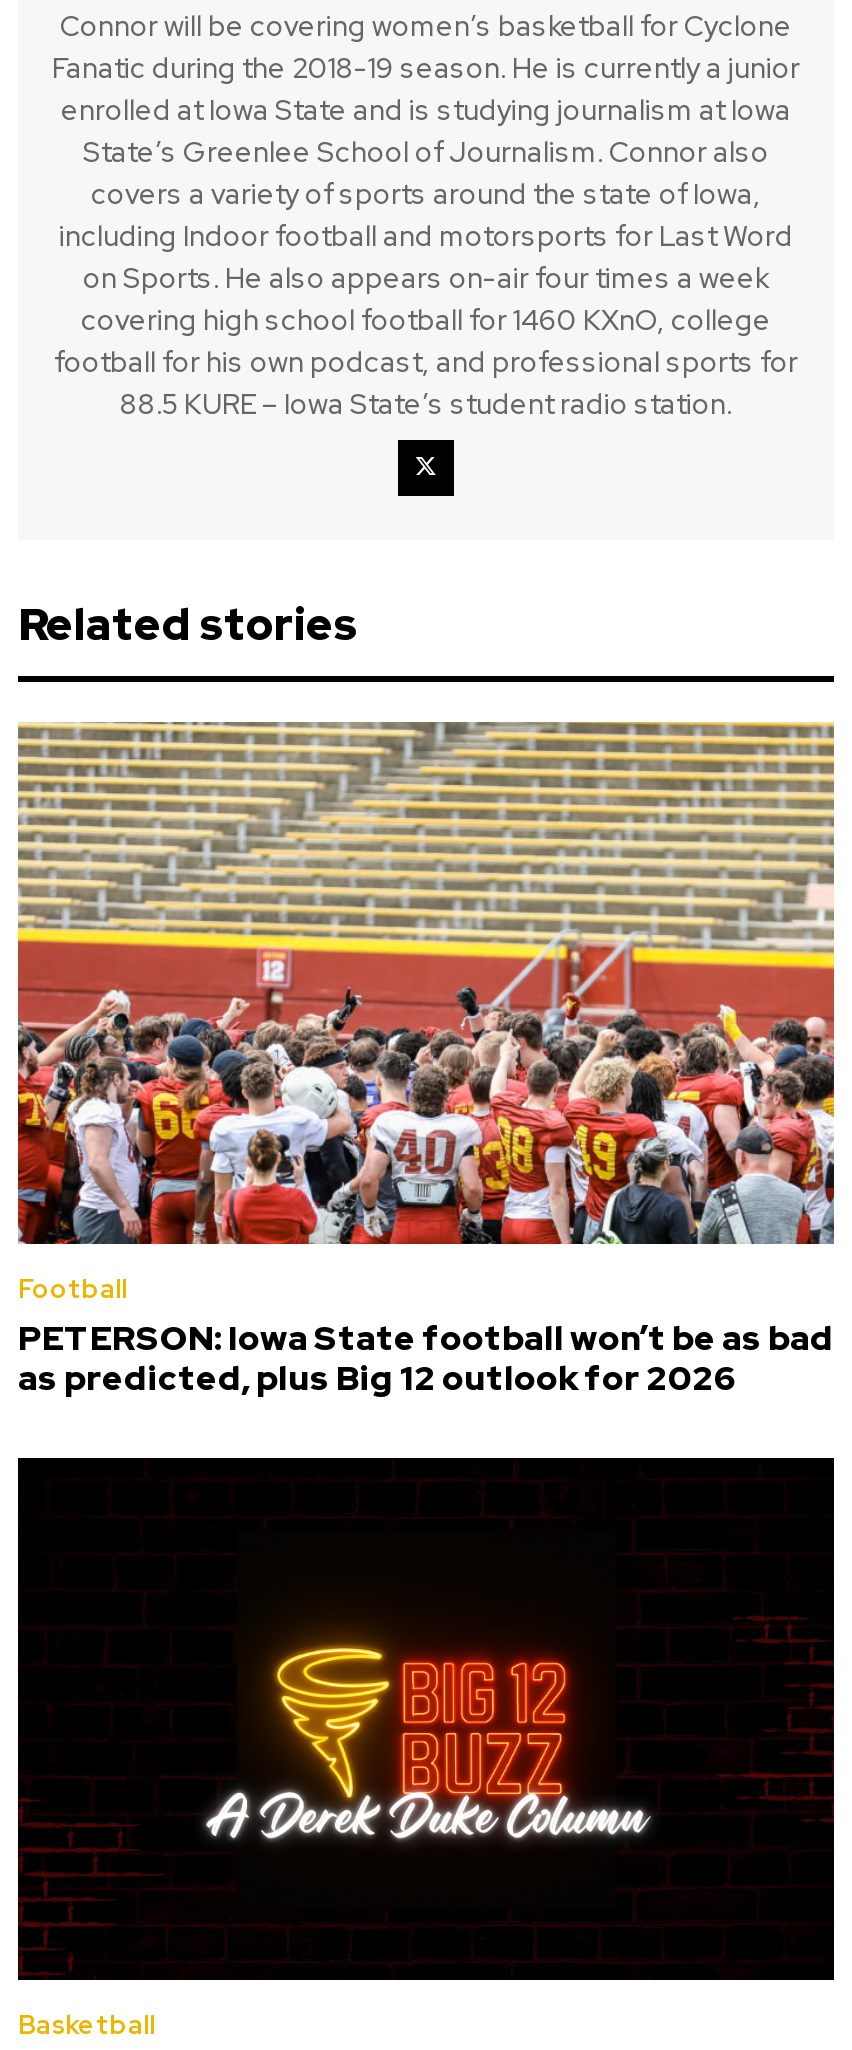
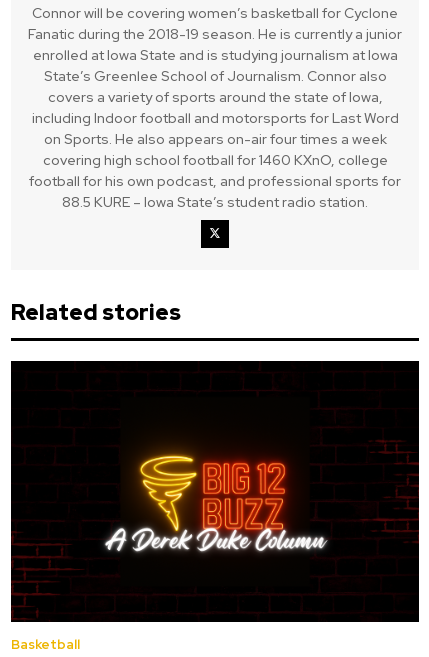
- [image]
- Football
- PETERSON: Iowa State football won’t be as bad
- as predicted, plus Big 12 outlook for 2026
